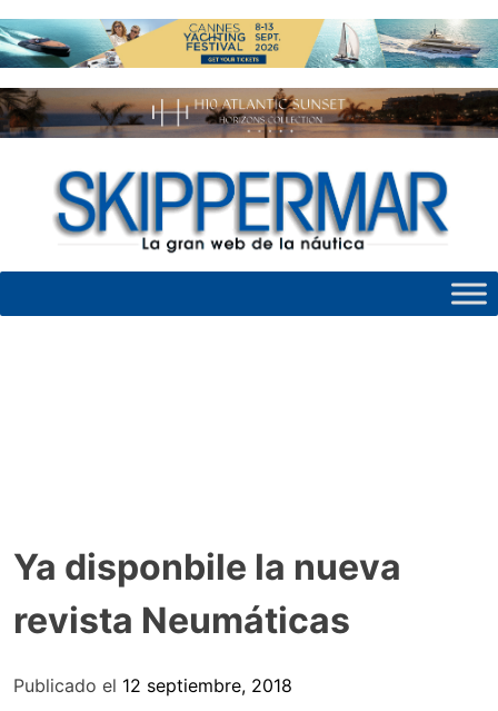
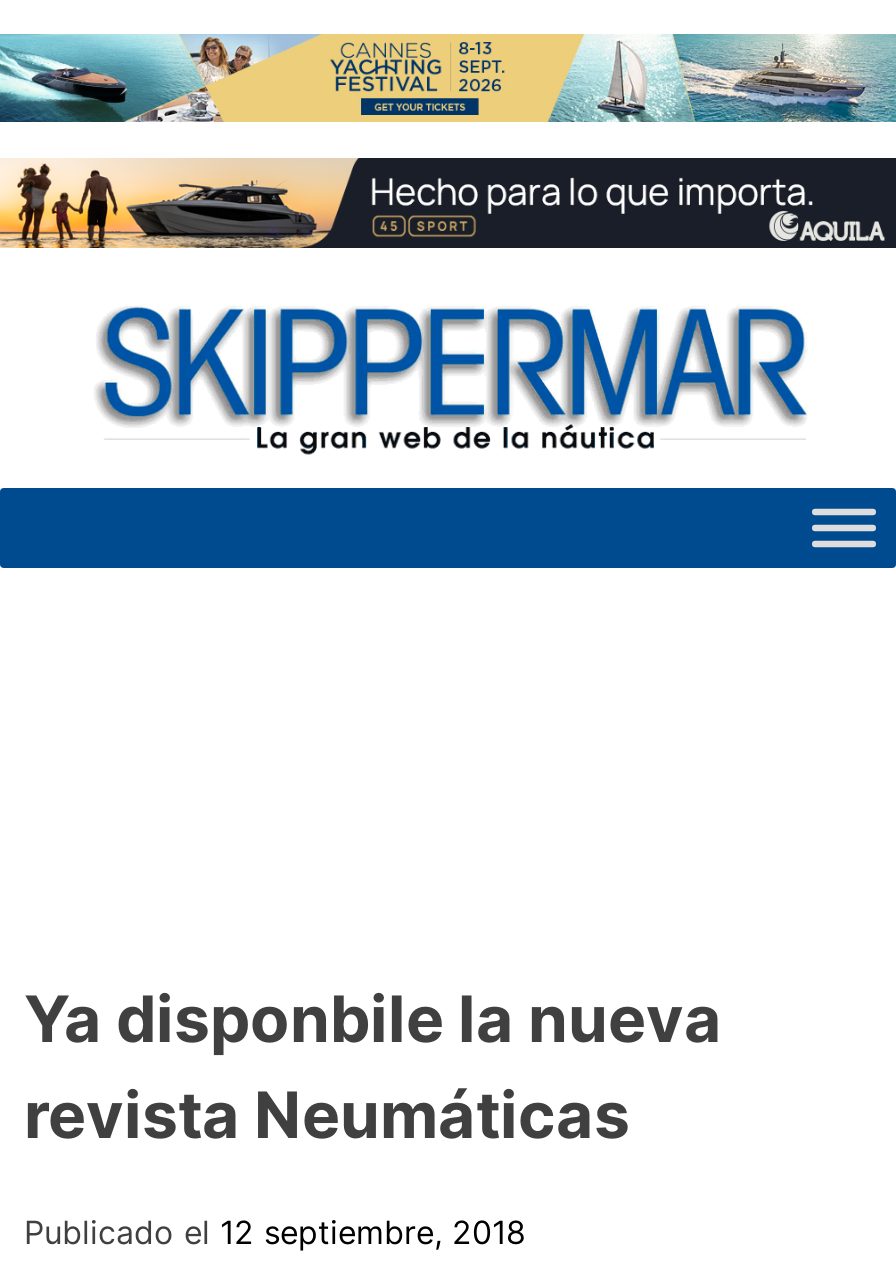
- [image]
+ [image]
